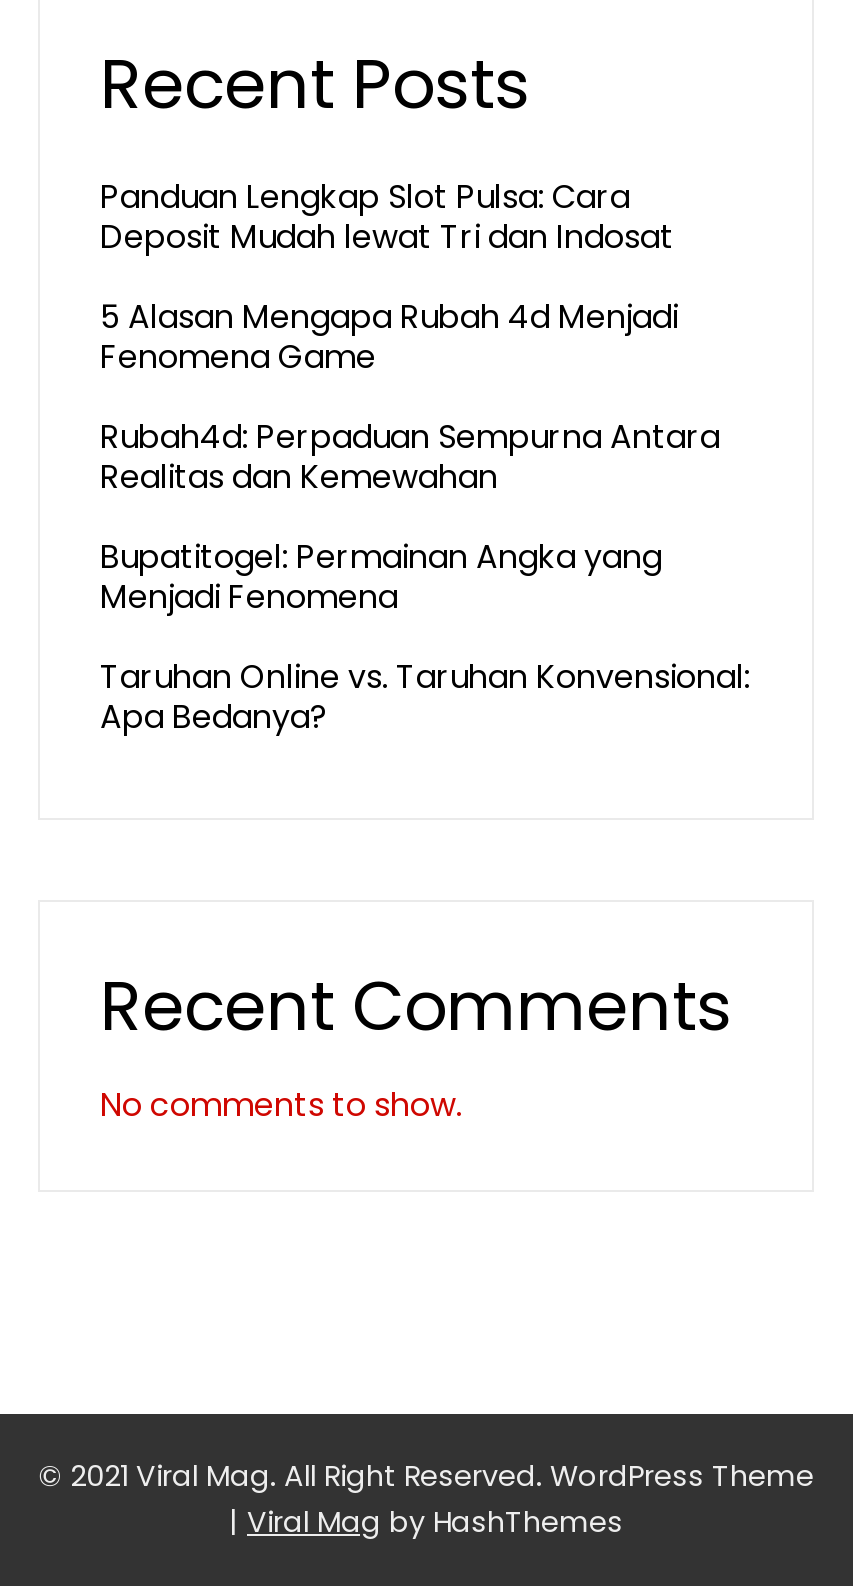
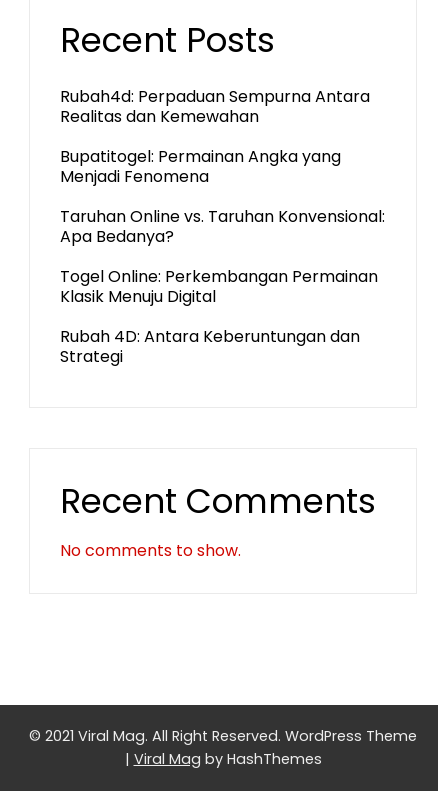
- Panduan Lengkap Slot Pulsa: Cara
- Deposit Mudah lewat Tri dan Indosat
- 5 Alasan Mengapa Rubah 4d Menjadi
- Fenomena Game

moved up: Rubah4d: Perpaduan Sempurna Antara | Realitas dan Kemewahan | Bupatitogel: Permainan Angka yang | Menjadi Fenomena | Taruhan Online vs. Taruhan Konvensional: | Apa Bedanya?

+ Togel Online: Perkembangan Permainan
+ Klasik Menuju Digital
+ Rubah 4D: Antara Keberuntungan dan
+ Strategi
